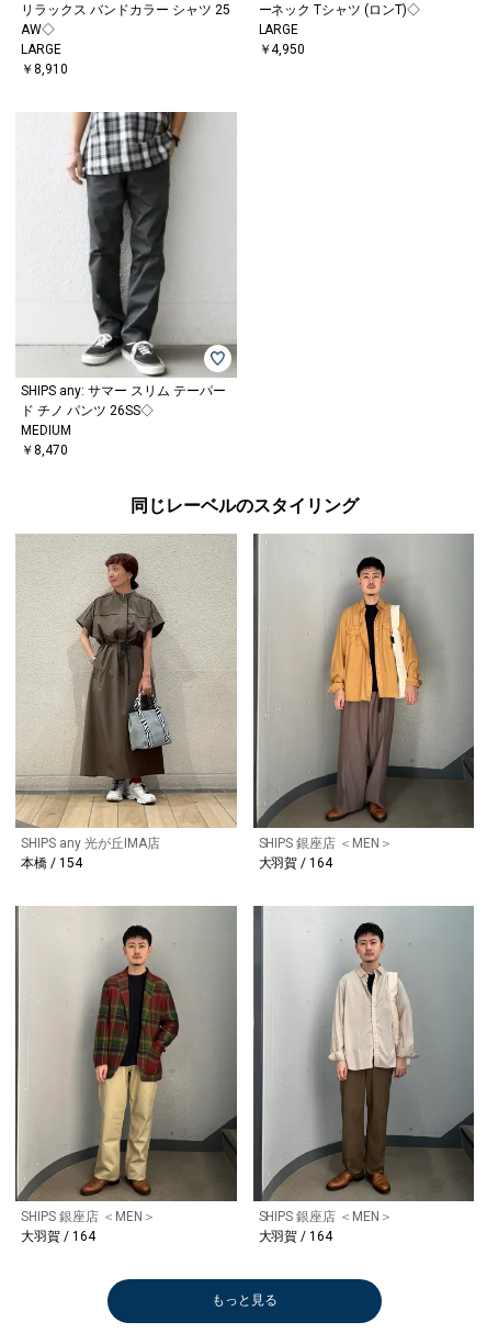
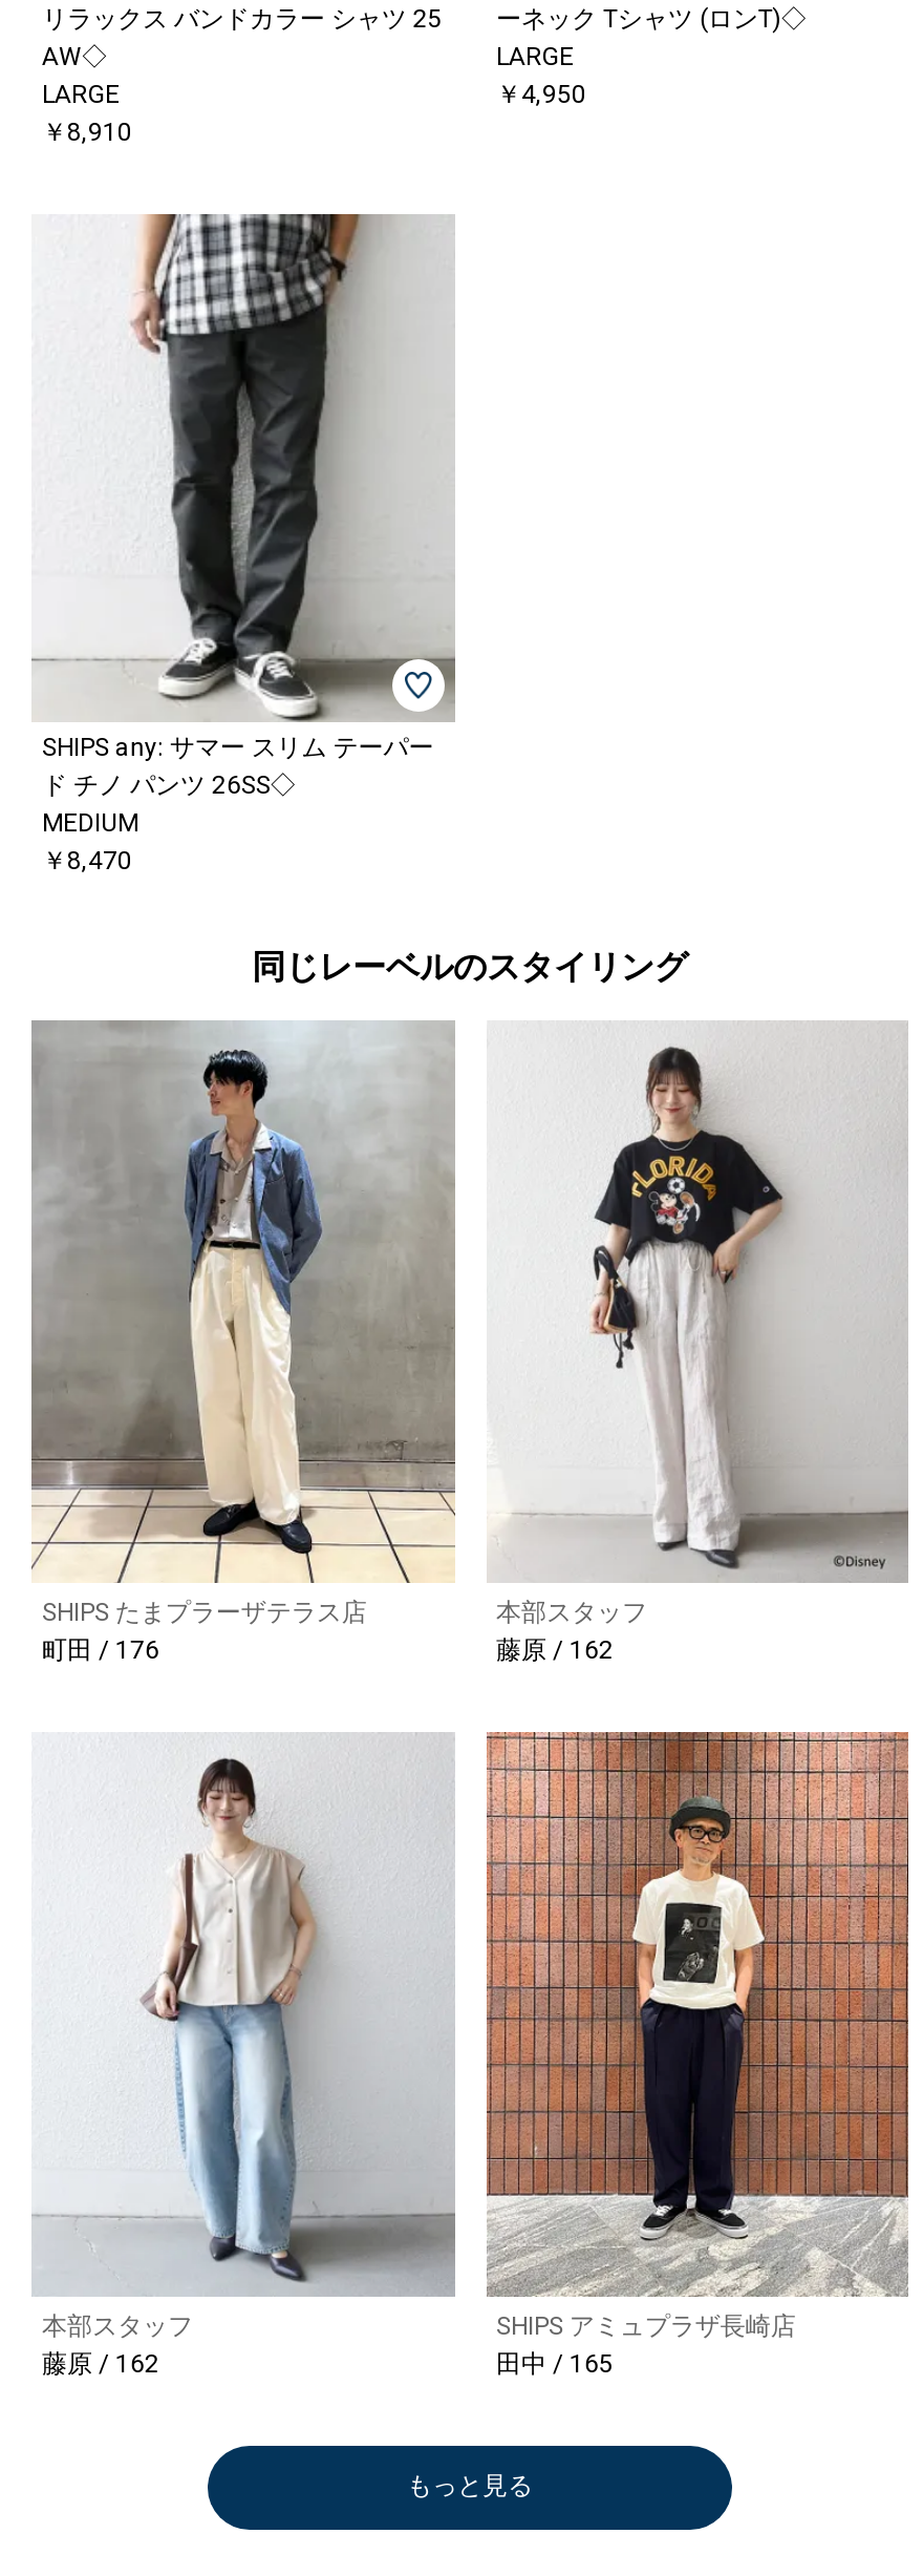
- [image]
- SHIPS any 光が丘IMA店
- 本橋 / 154
+ [image]
+ SHIPS たまプラーザテラス店
+ 町田 / 176

- [image]
- SHIPS 銀座店 ＜MEN＞
- 大羽賀 / 164
+ [image]
+ 本部スタッフ
+ 藤原 / 162

- [image]
- SHIPS 銀座店 ＜MEN＞
- 大羽賀 / 164
+ [image]
+ 本部スタッフ
+ 藤原 / 162

- [image]
- SHIPS 銀座店 ＜MEN＞
- 大羽賀 / 164
+ [image]
+ SHIPS アミュプラザ長崎店
+ 田中 / 165
